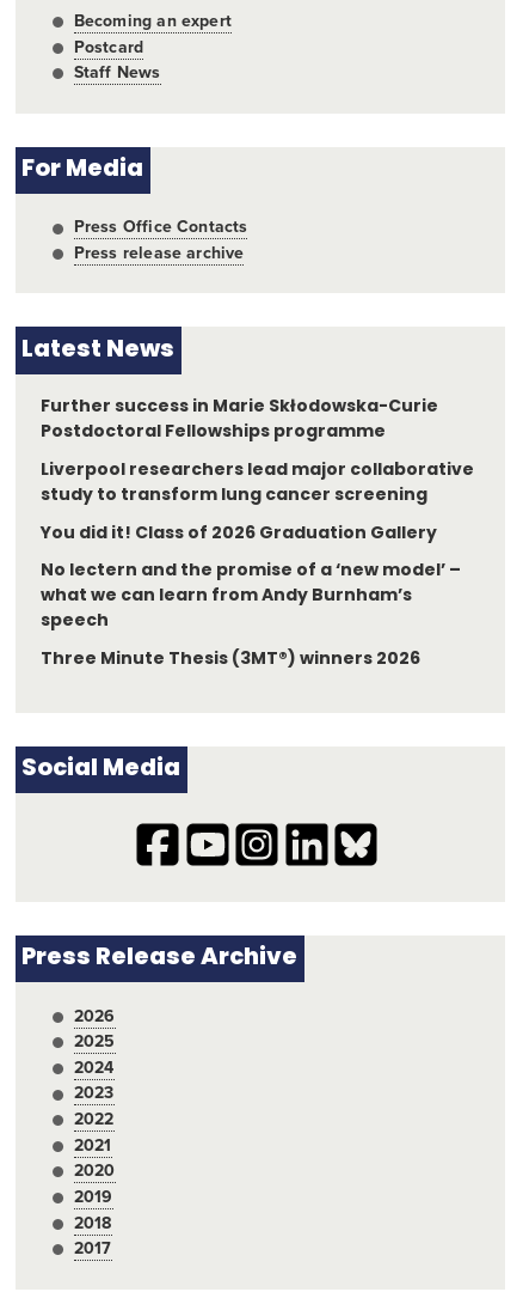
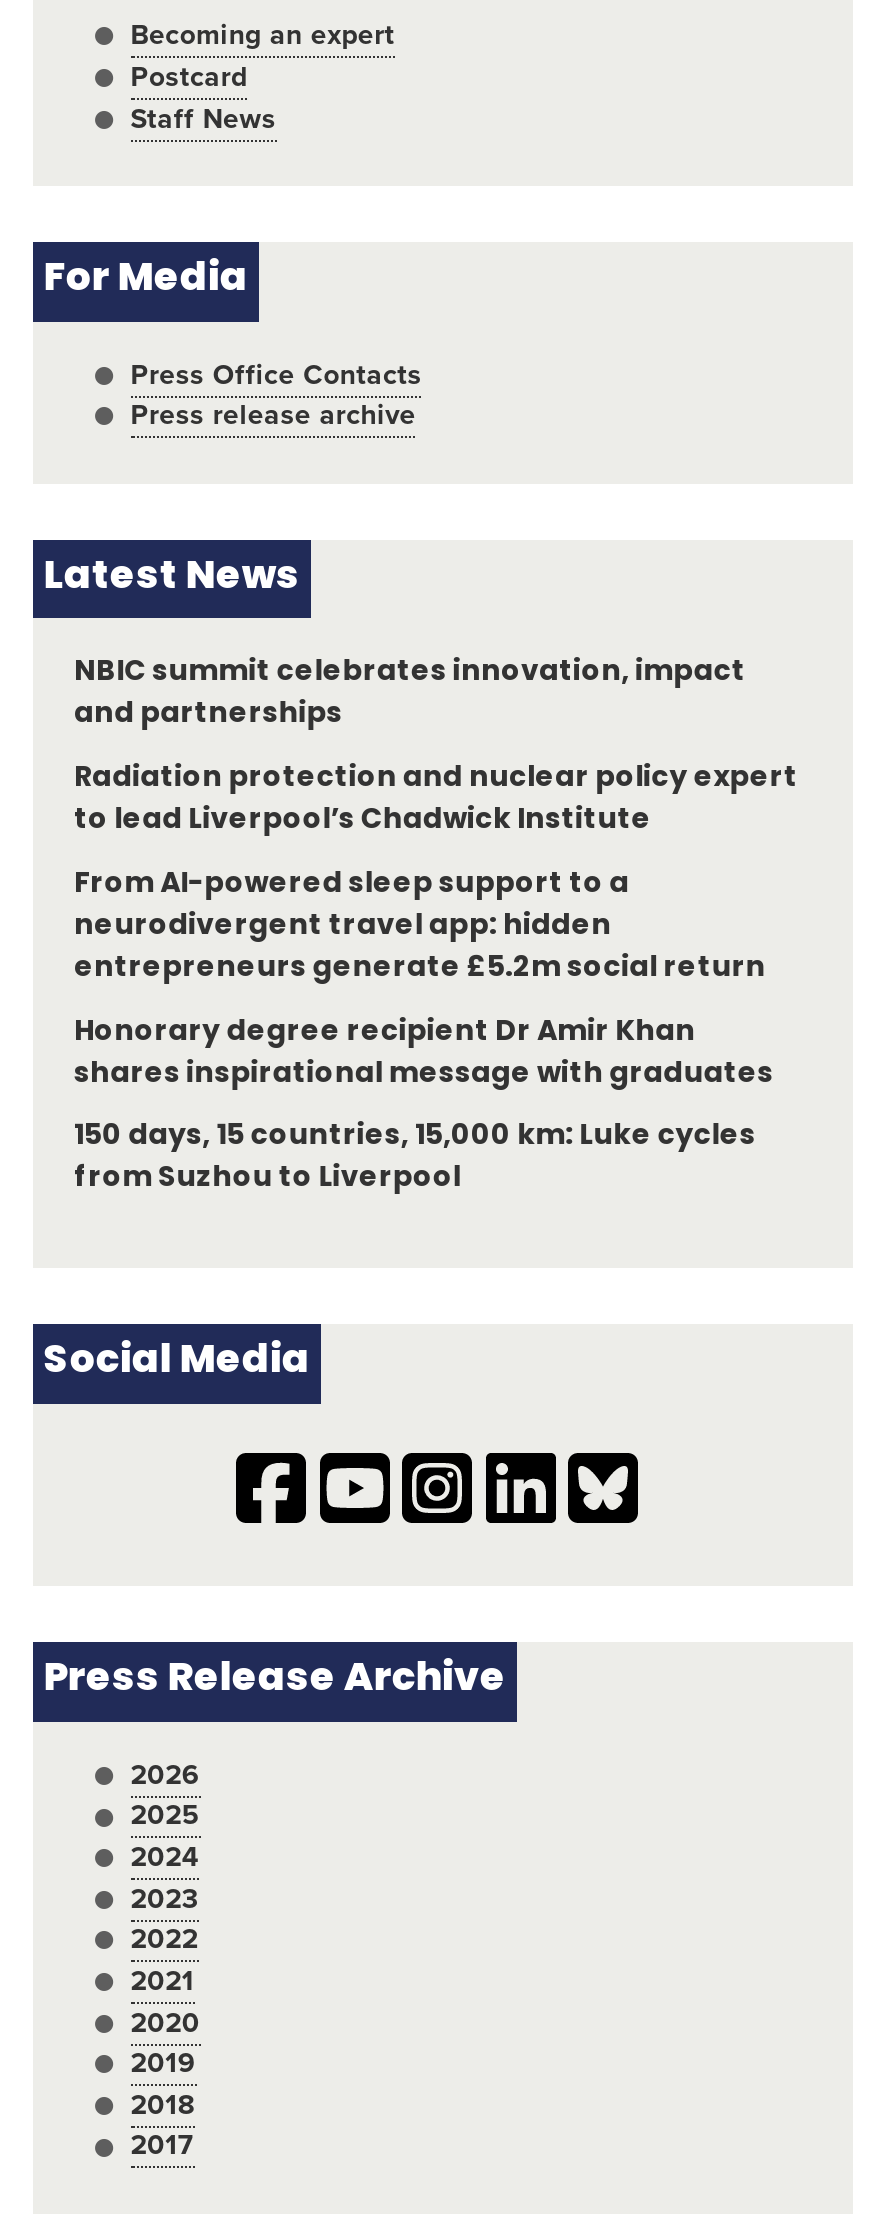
- Further success in Marie Skłodowska-Curie
- Postdoctoral Fellowships programme
+ NBIC summit celebrates innovation, impact
+ and partnerships

- Liverpool researchers lead major collaborative
- study to transform lung cancer screening
+ Radiation protection and nuclear policy expert
+ to lead Liverpool’s Chadwick Institute

- You did it! Class of 2026 Graduation Gallery
+ From AI-powered sleep support to a
+ neurodivergent travel app: hidden
+ entrepreneurs generate £5.2m social return

- No lectern and the promise of a ‘new model’ –
- what we can learn from Andy Burnham’s
- speech
+ Honorary degree recipient Dr Amir Khan
+ shares inspirational message with graduates

- Three Minute Thesis (3MT®) winners 2026
+ 150 days, 15 countries, 15,000 km: Luke cycles
+ from Suzhou to Liverpool
